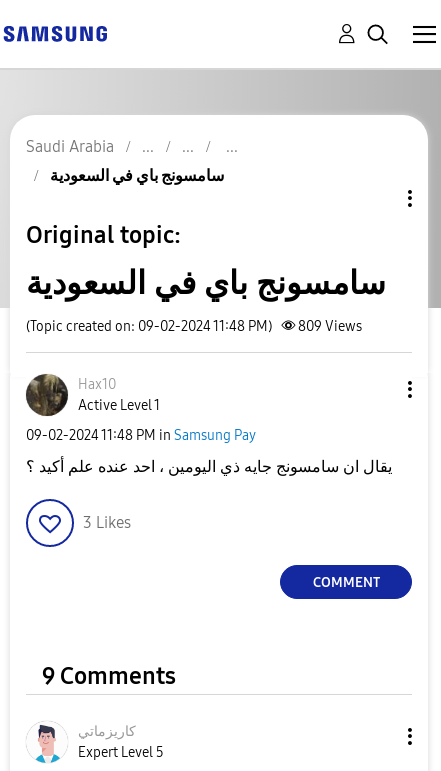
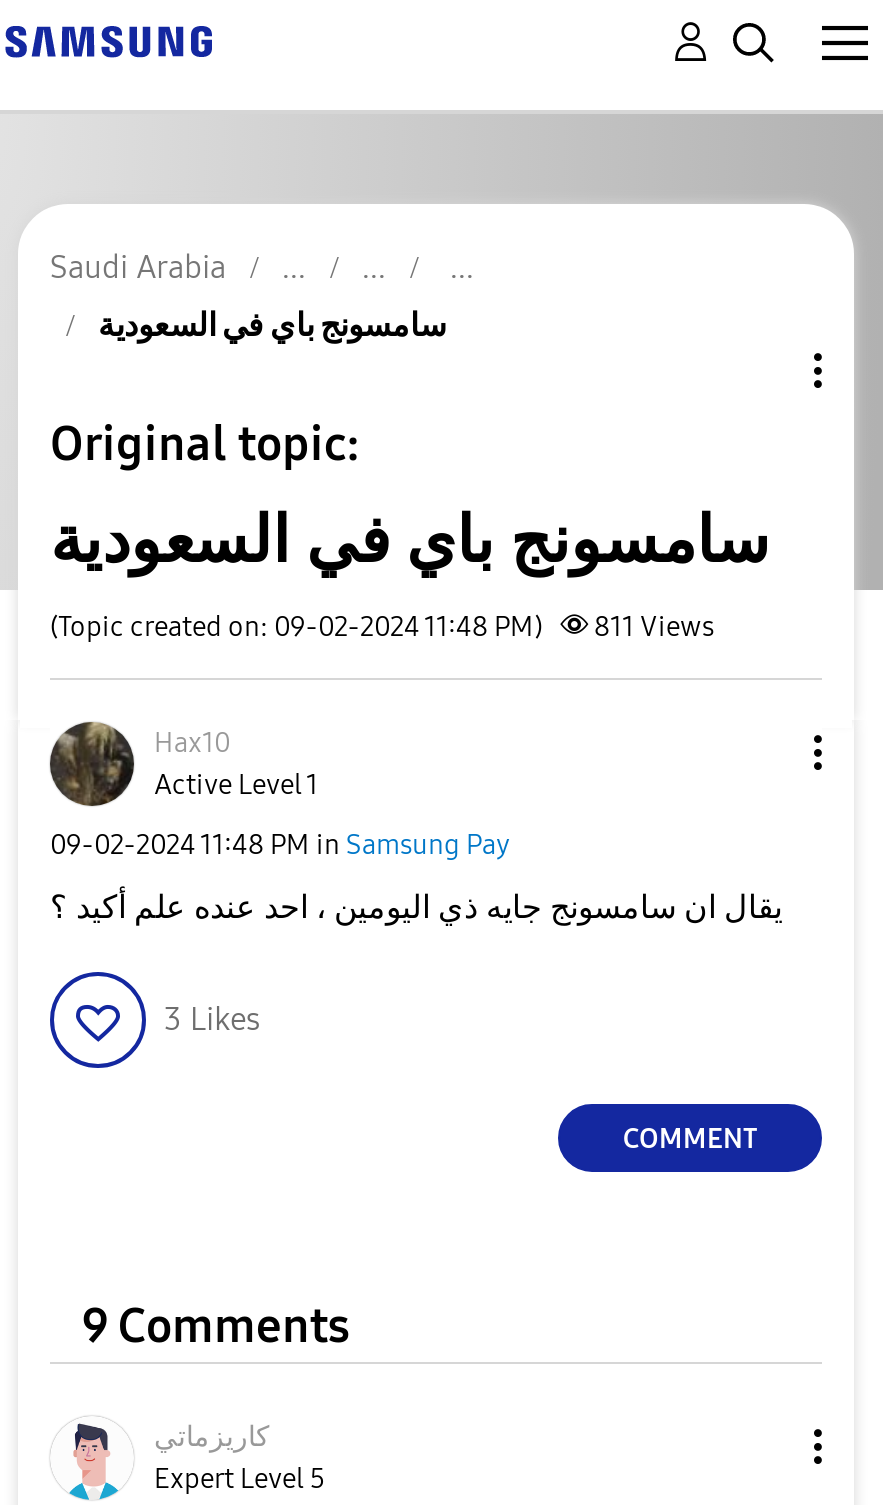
- (Topic created on: 09-02-2024 11:48 PM) 809 Views
+ (Topic created on: 09-02-2024 11:48 PM) 811 Views
